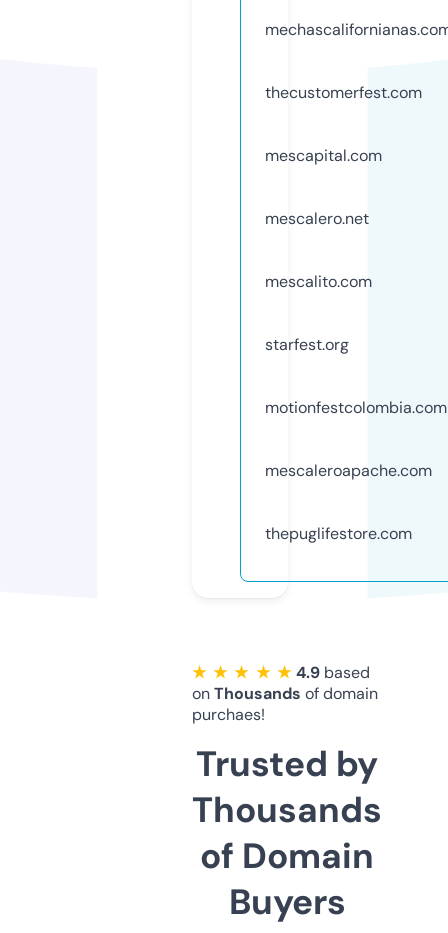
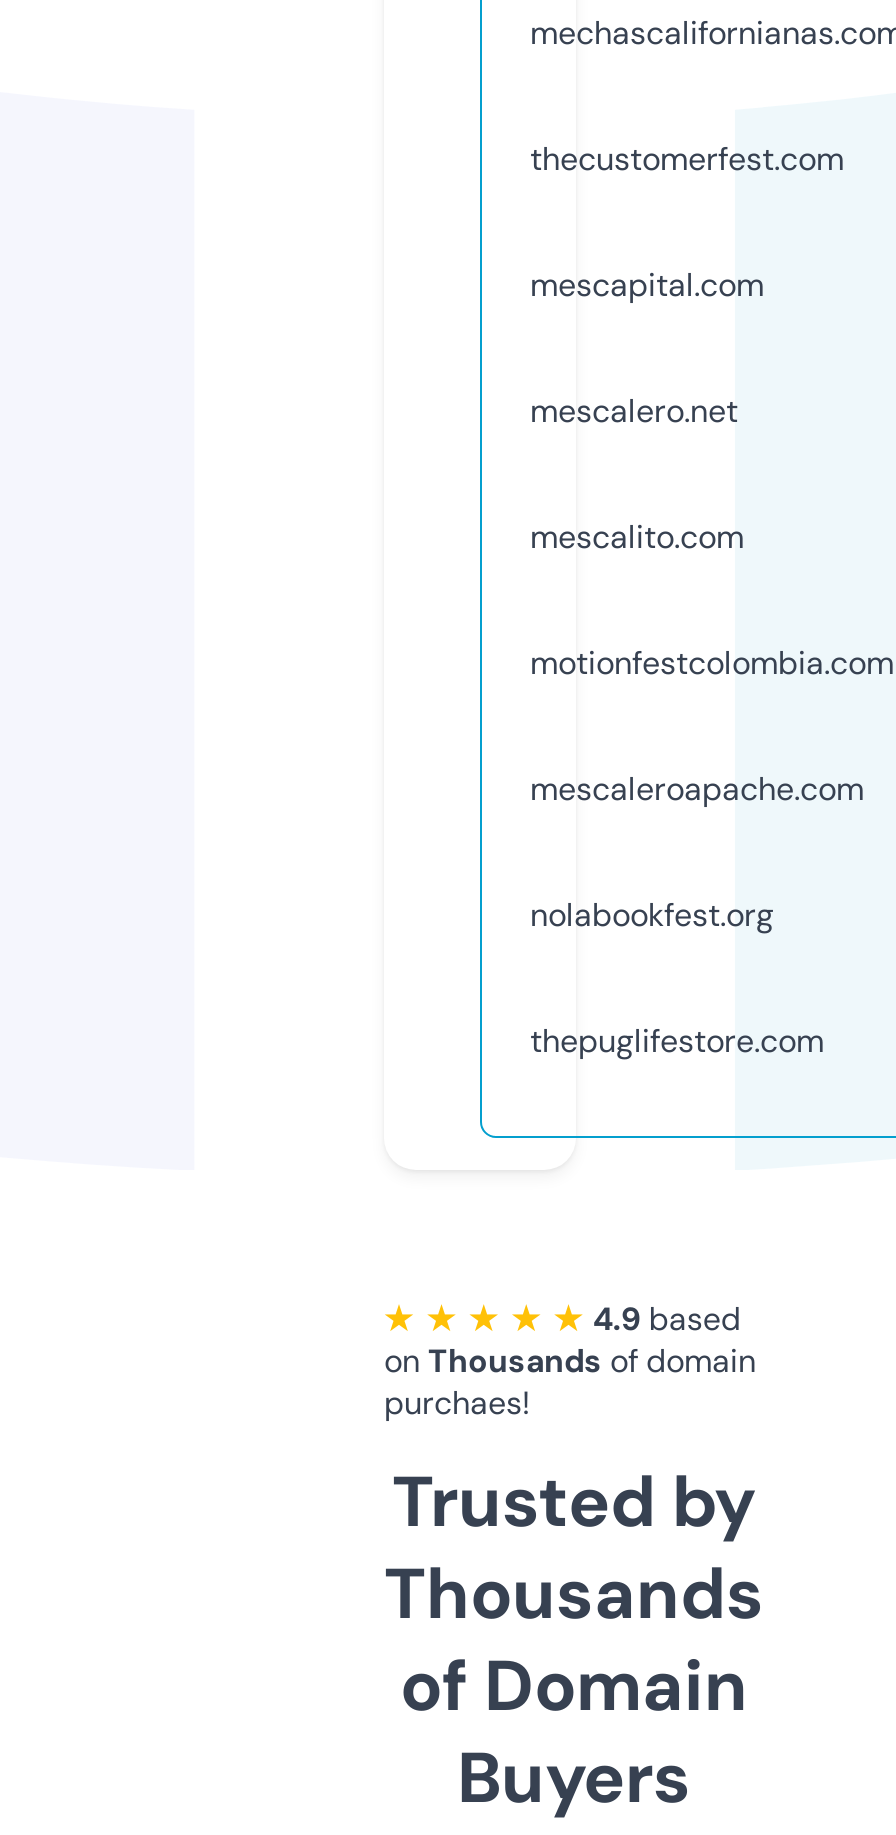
- starfest.org

moved up: motionfestcolombia.com | mescaleroapache.com

+ nolabookfest.org
